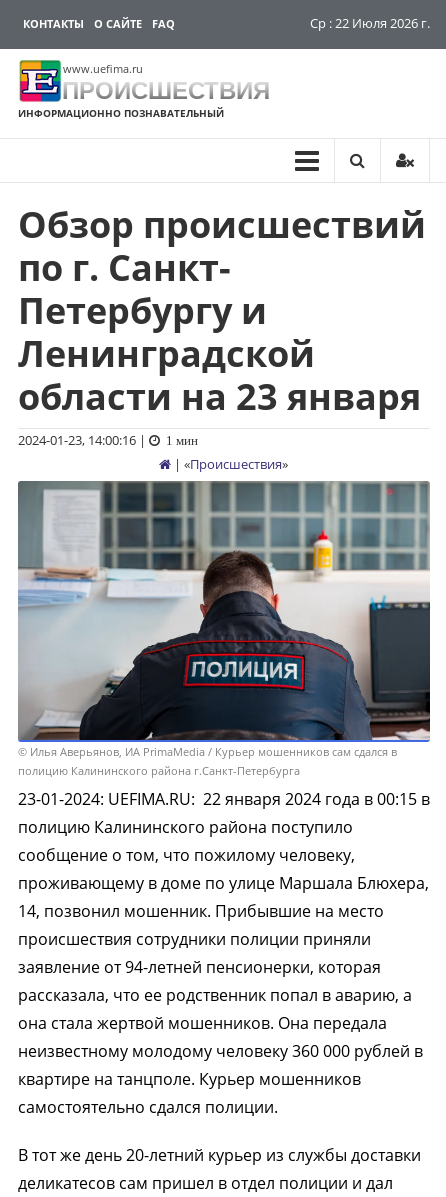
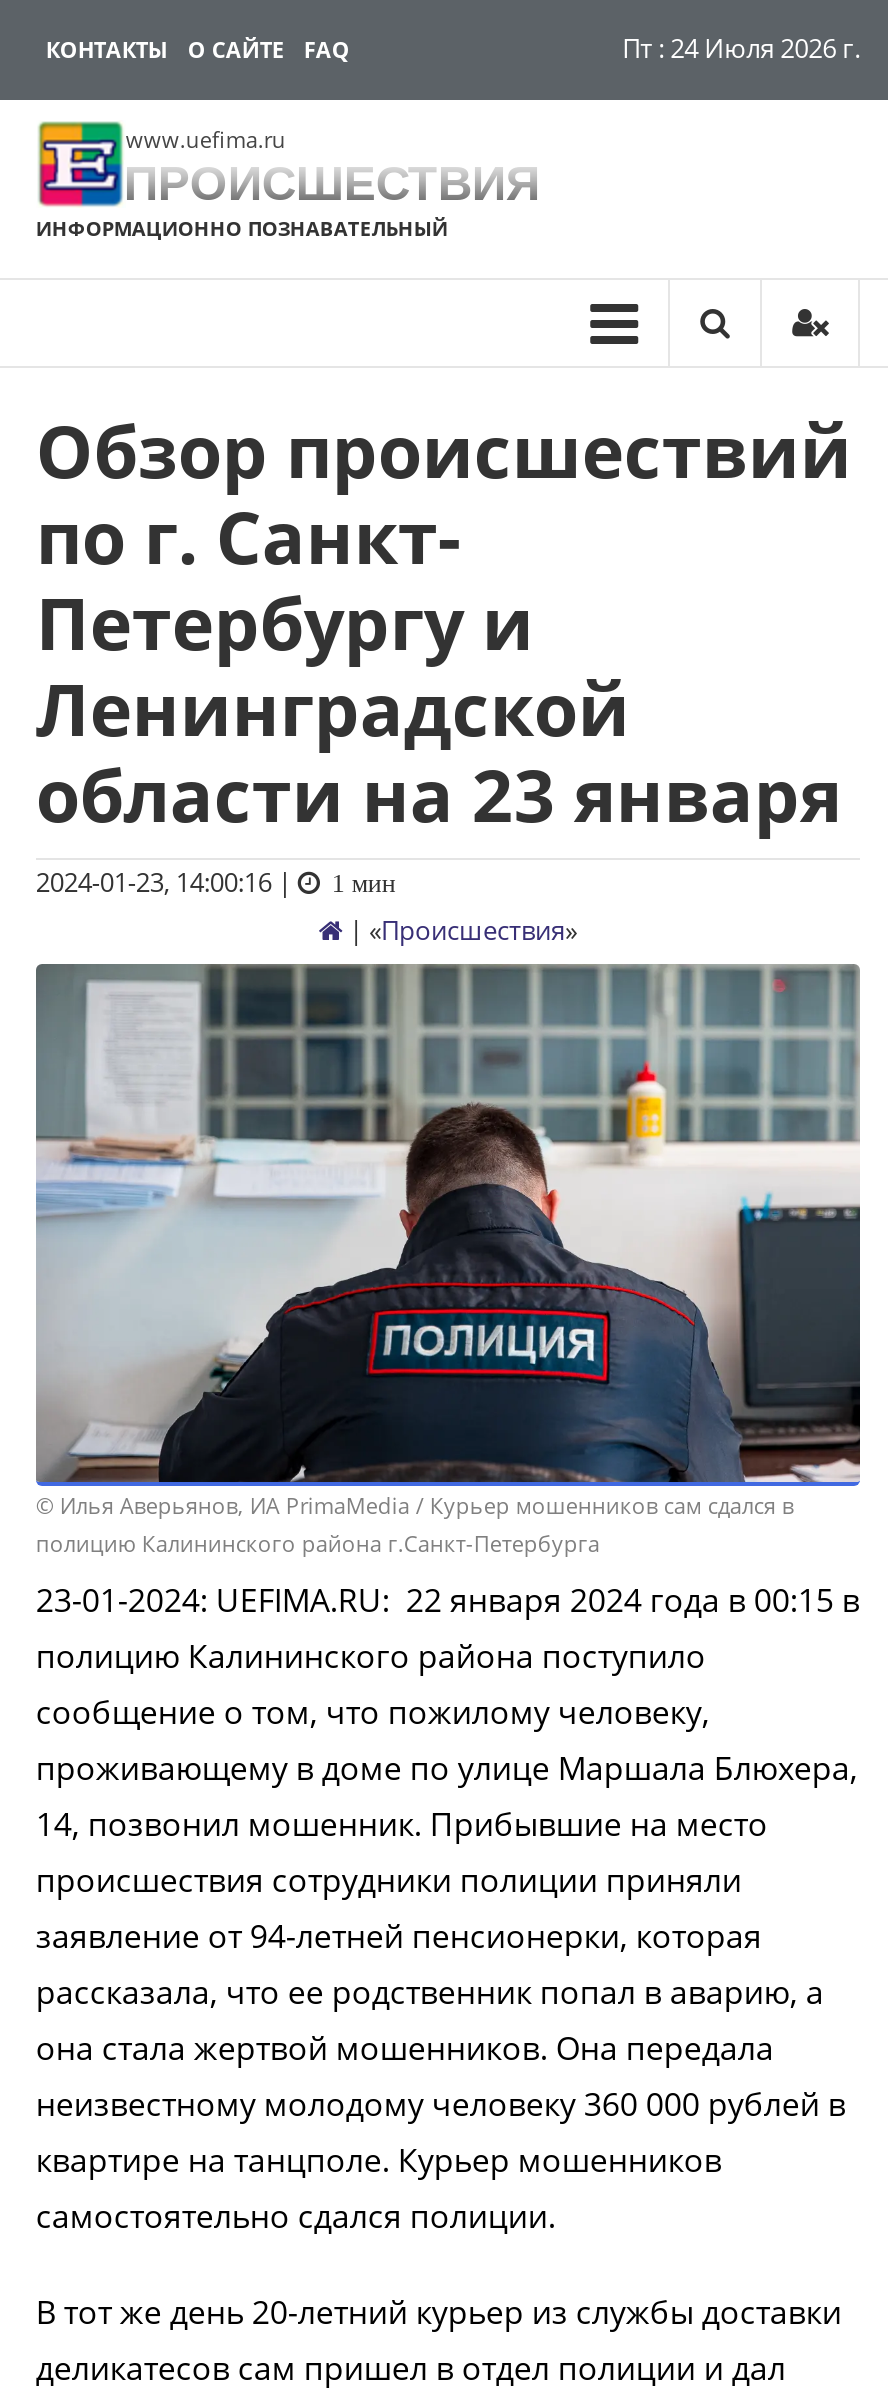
- Ср : 22 Июля 2026 г.
+ Пт : 24 Июля 2026 г.
